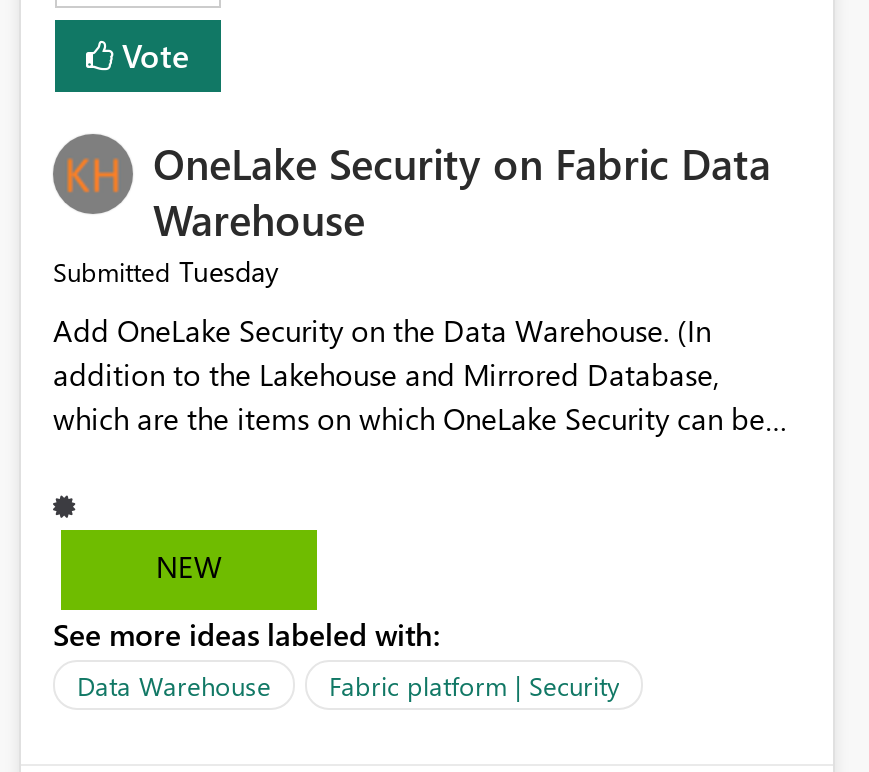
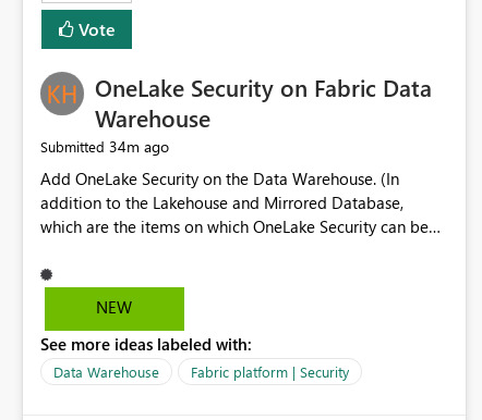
- Submitted Tuesday
+ Submitted 34m ago
